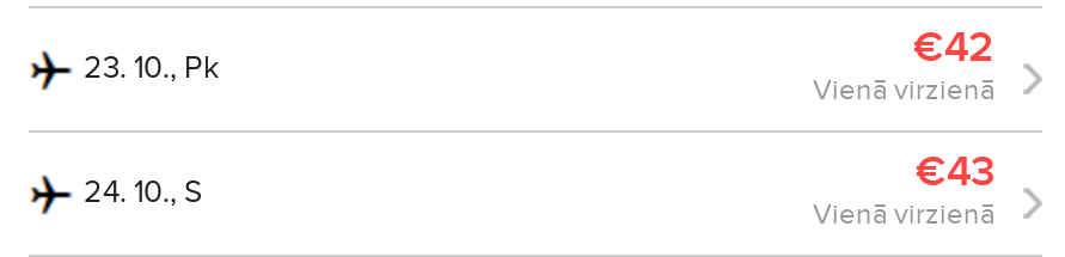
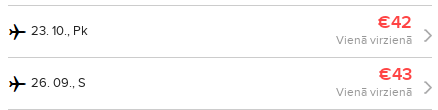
- 24. 10., S
+ 26. 09., S
